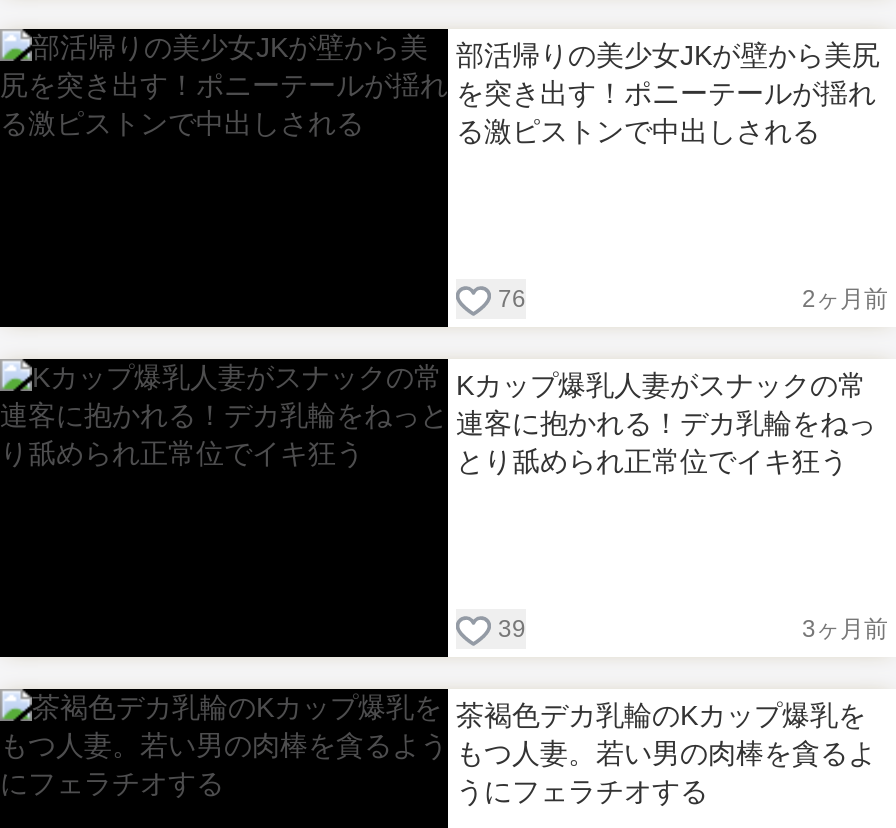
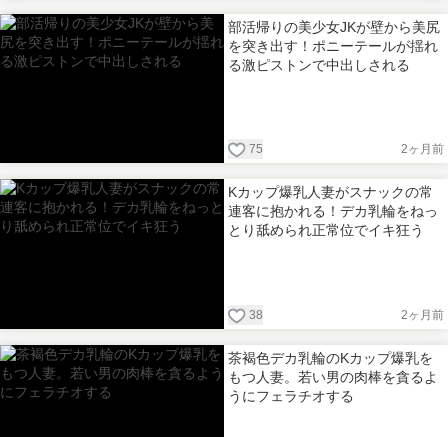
- 76
+ 75

- 39
+ 38

- 3ヶ月前
+ 2ヶ月前
